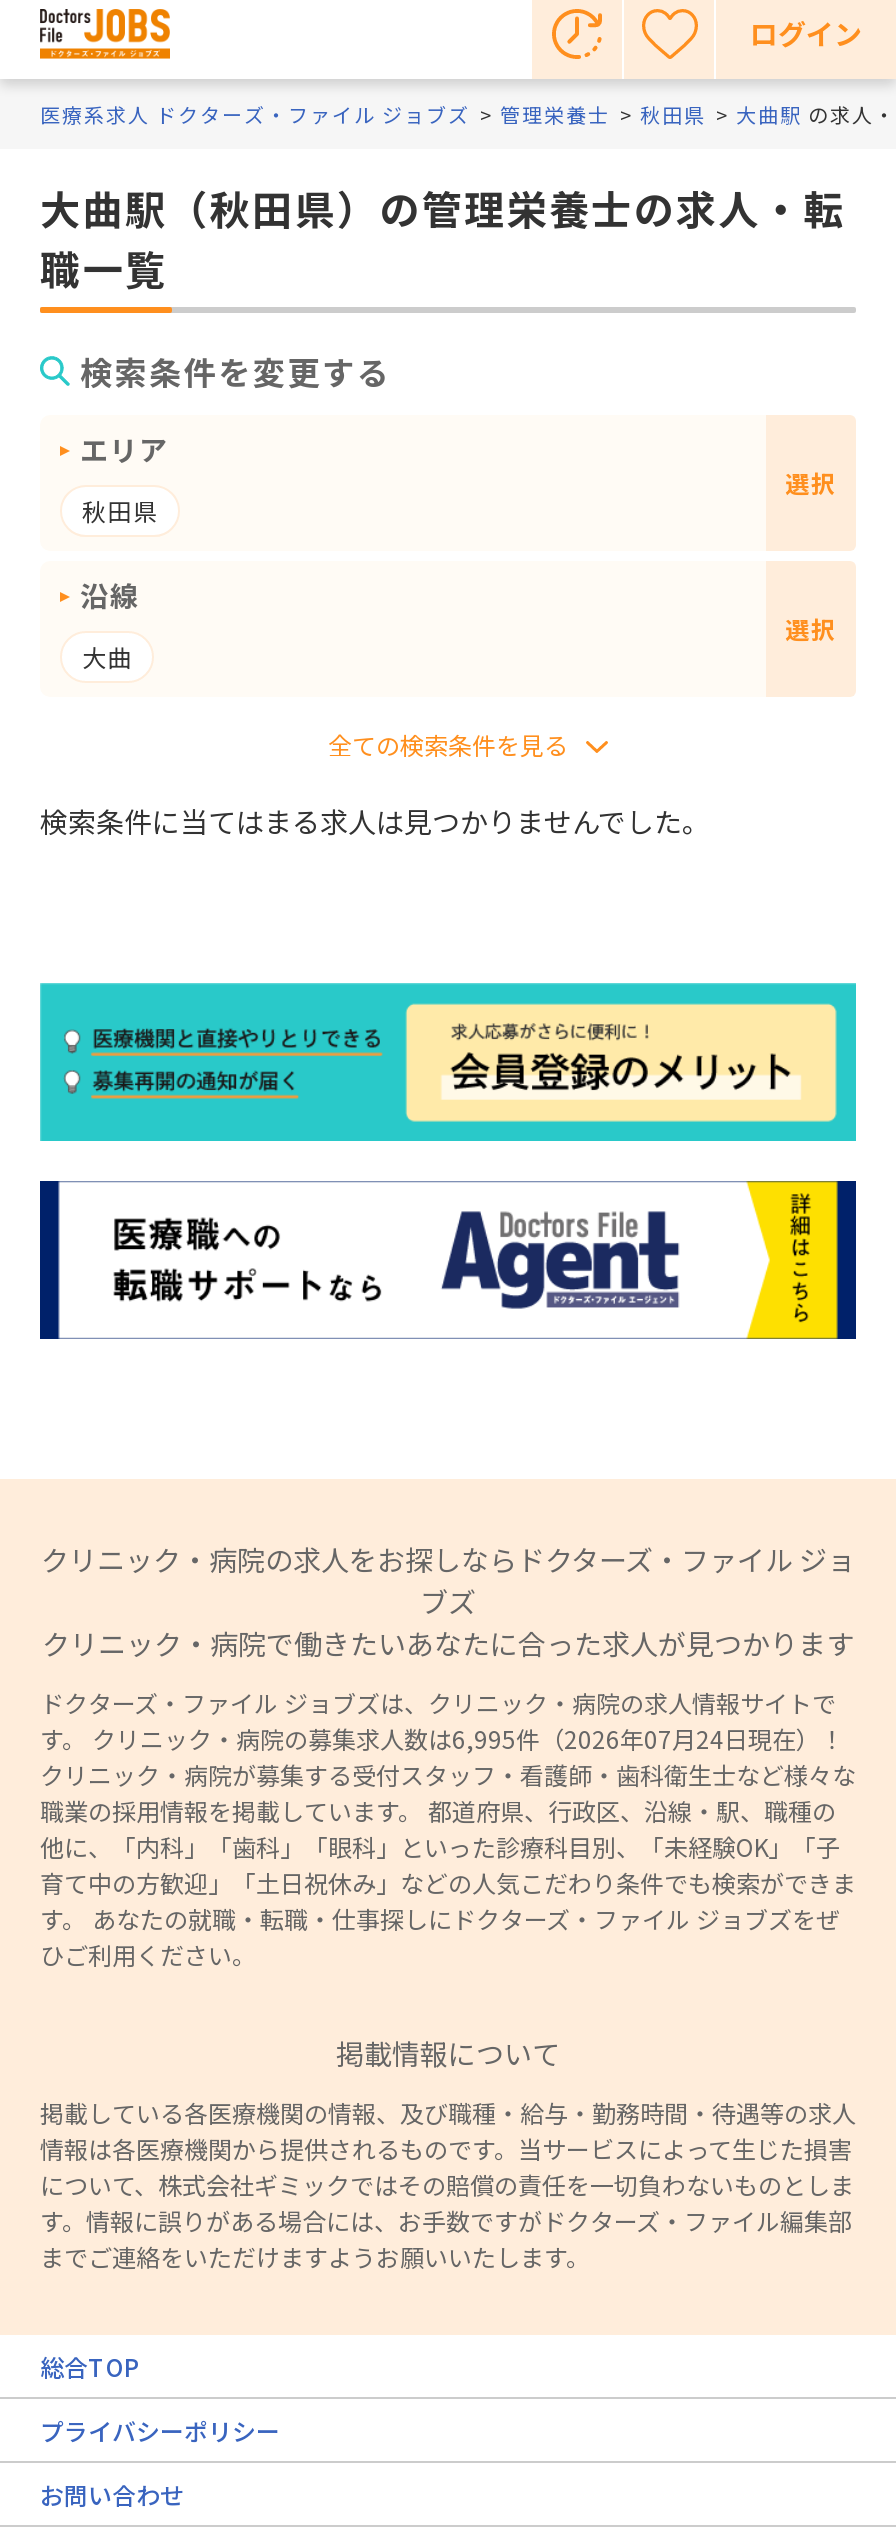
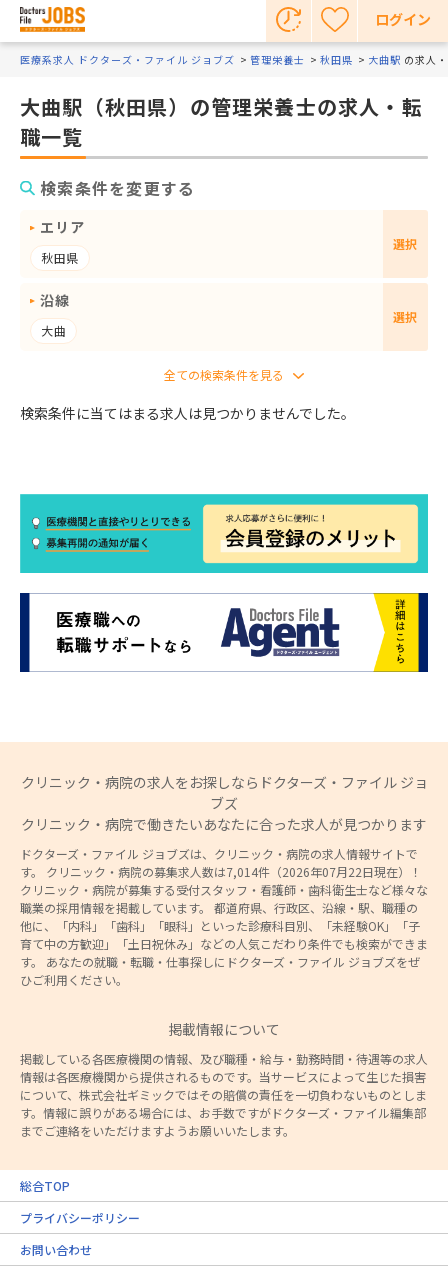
- す。 クリニック・病院の募集求人数は6,995件（2026年07月24日現在）！
+ す。 クリニック・病院の募集求人数は7,014件（2026年07月22日現在）！
